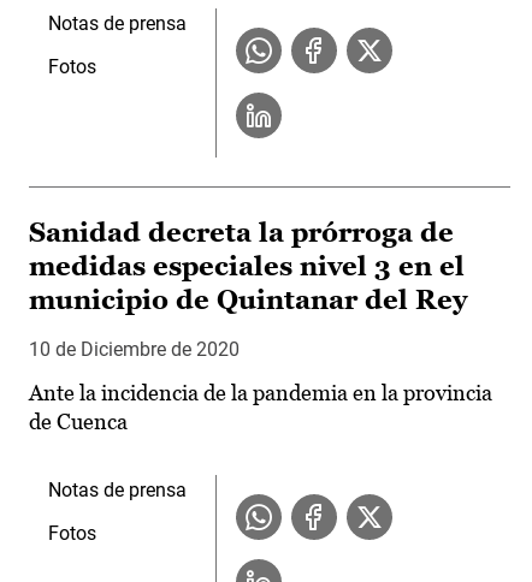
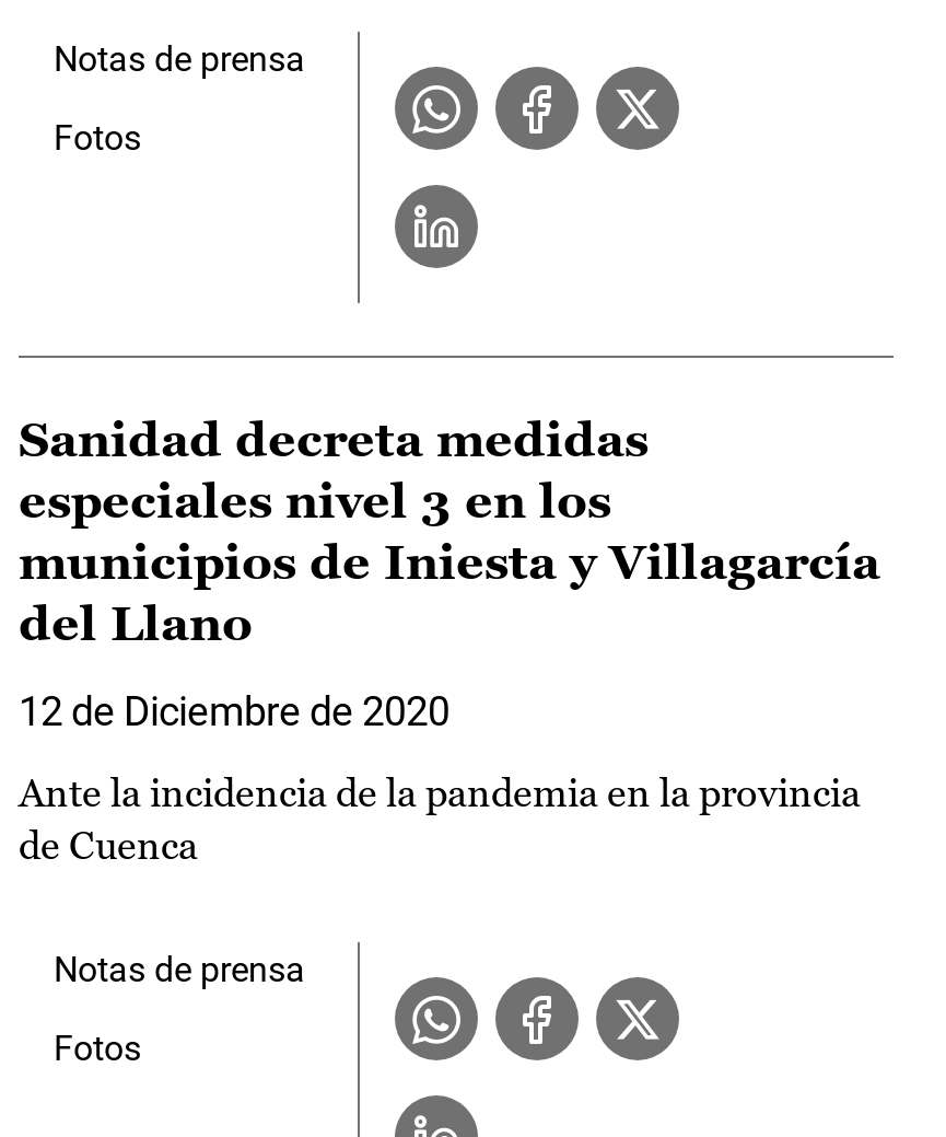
- Sanidad decreta la prórroga de
- medidas especiales nivel 3 en el
- municipio de Quintanar del Rey
+ Sanidad decreta medidas
+ especiales nivel 3 en los
+ municipios de Iniesta y Villagarcía
+ del Llano

- 10 de Diciembre de 2020
+ 12 de Diciembre de 2020
